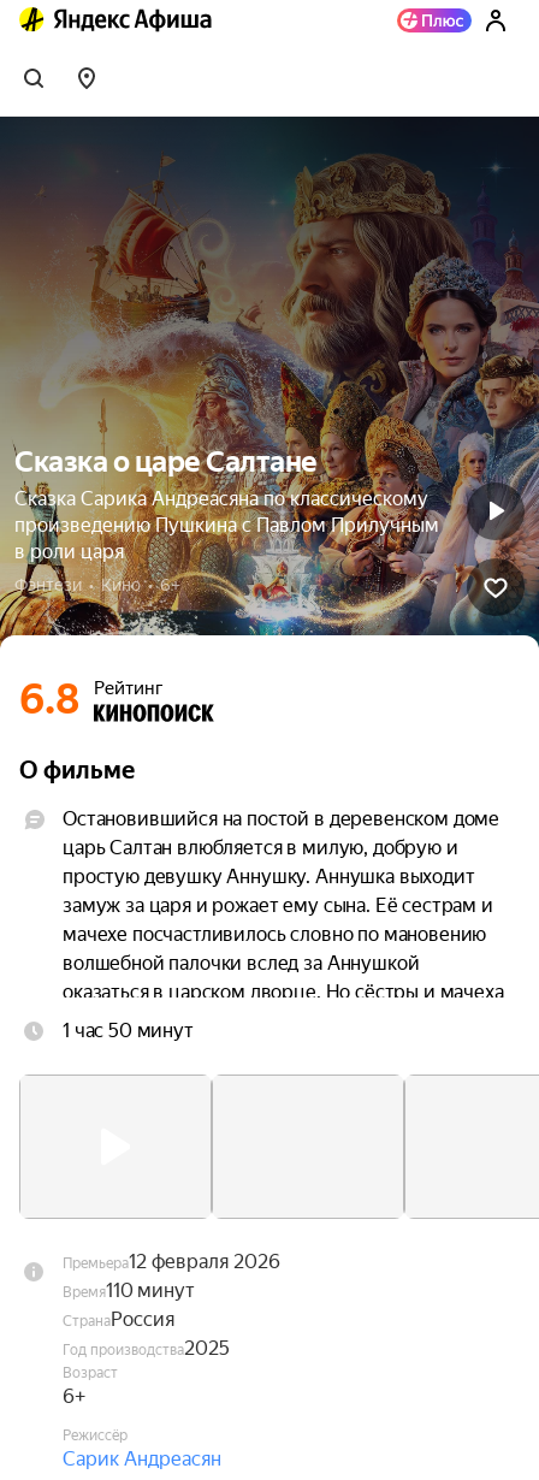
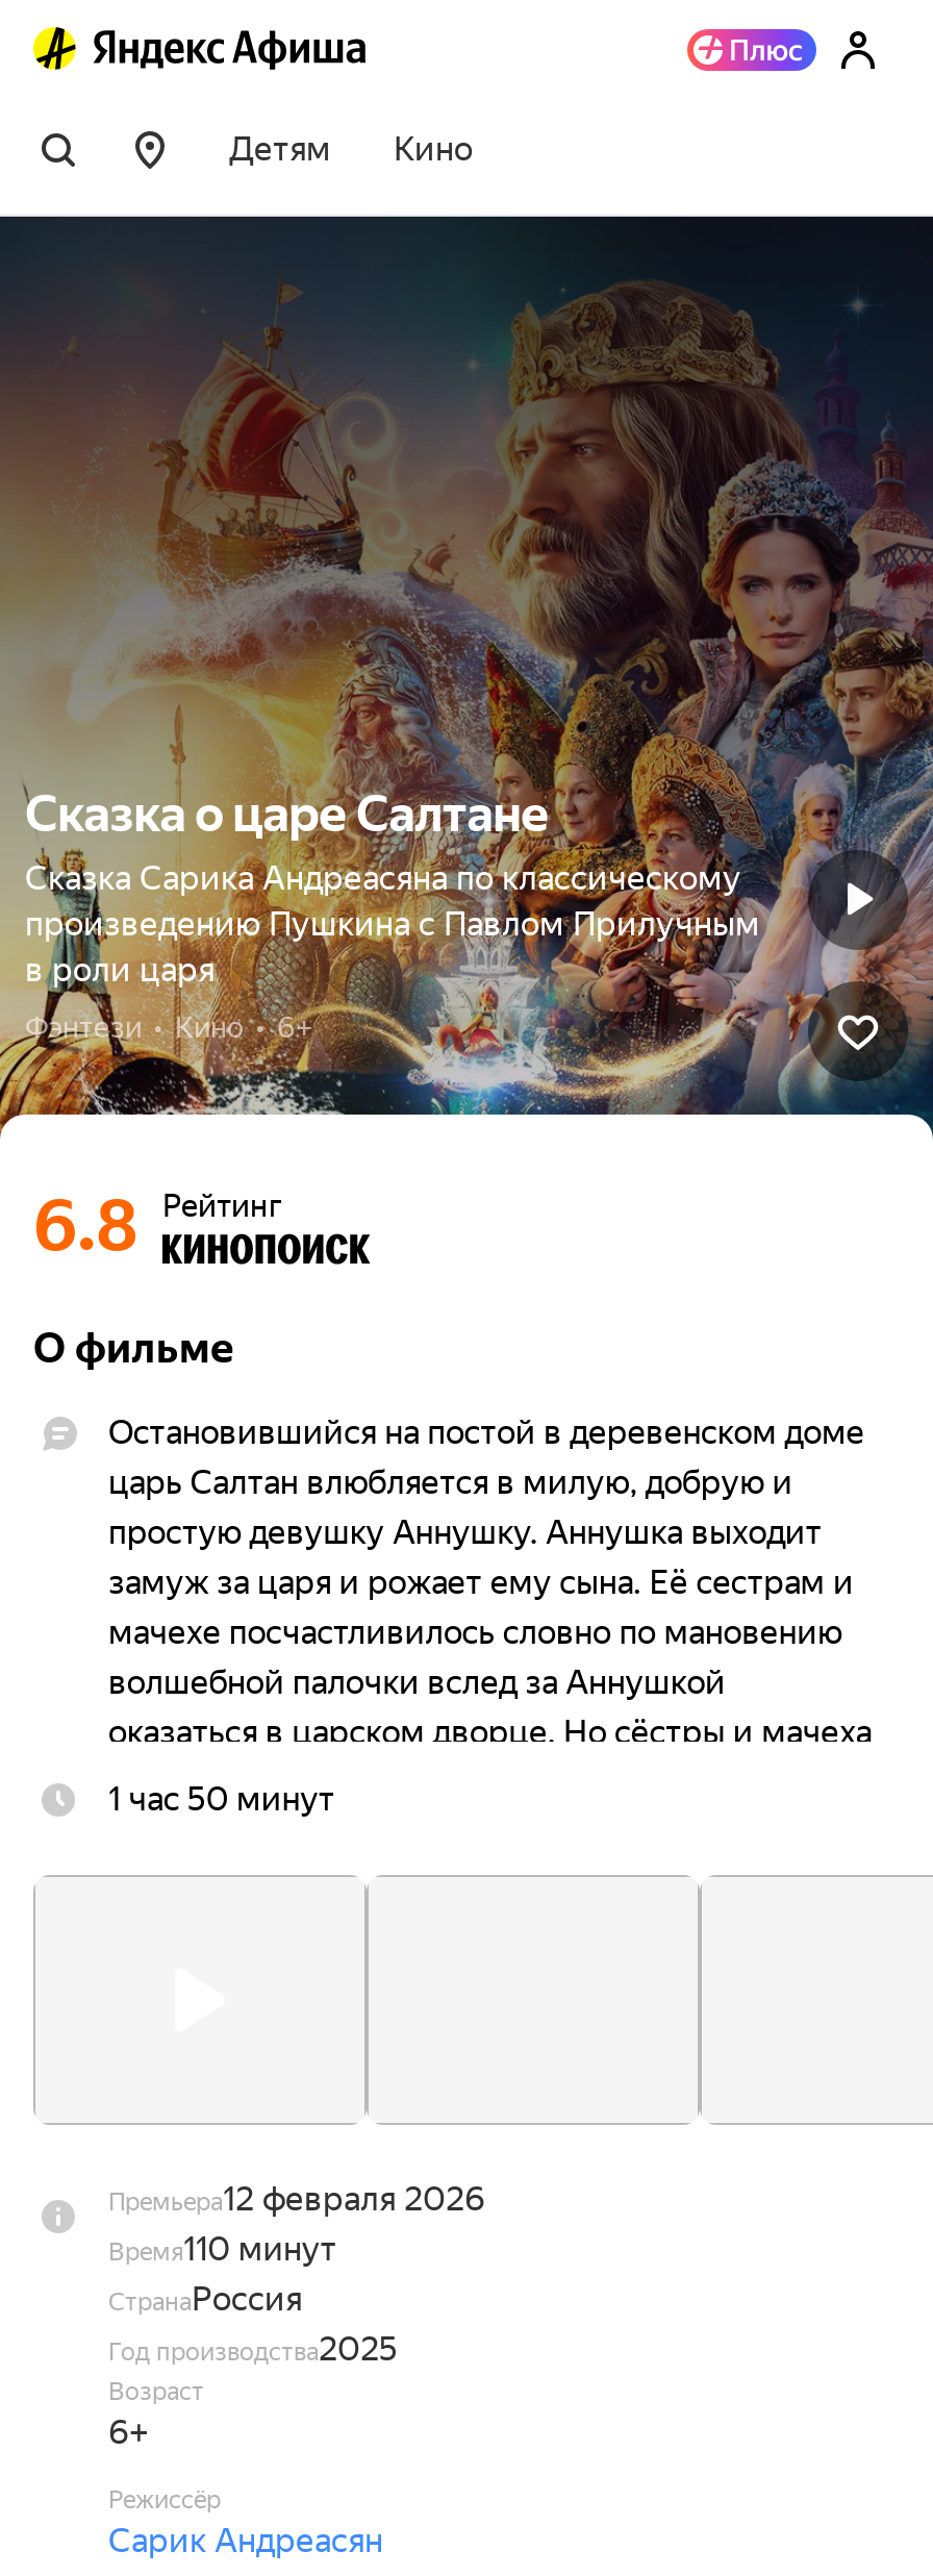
+ Детям
+ Кино
